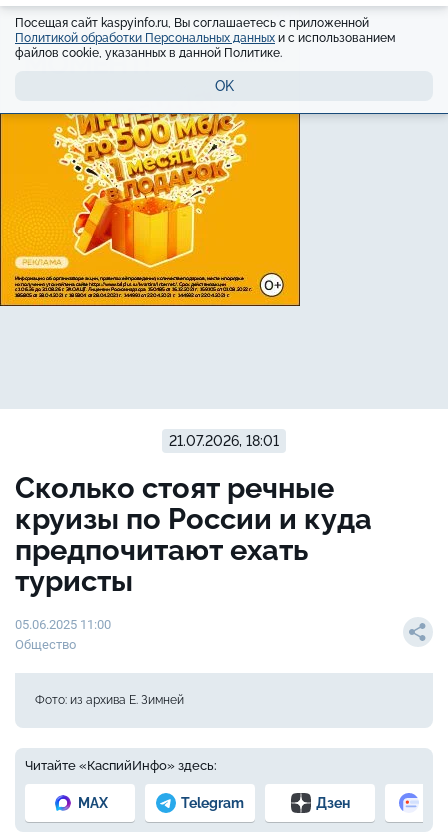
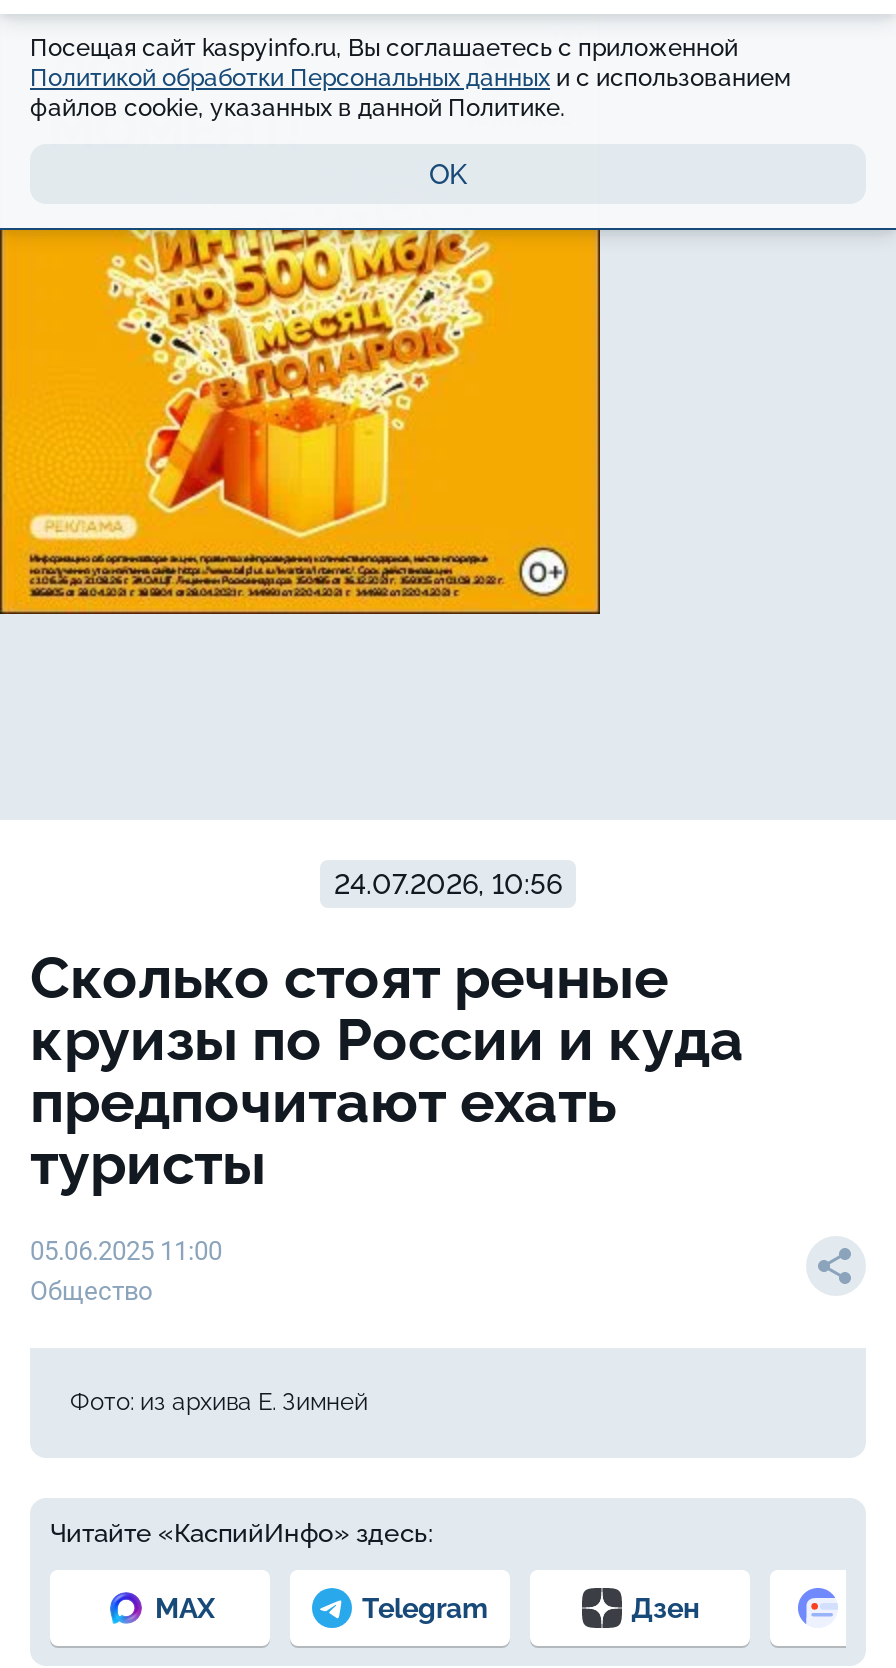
- 21.07.2026, 18:01
+ 24.07.2026, 10:56
